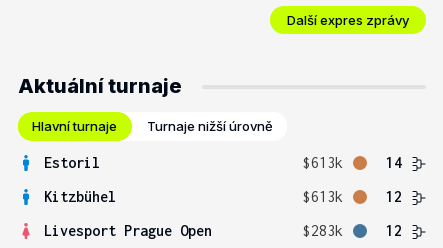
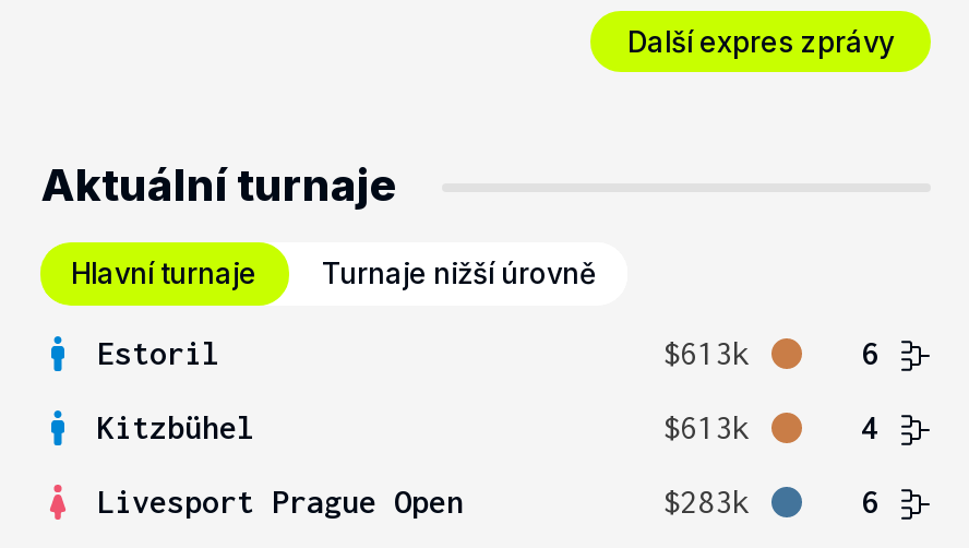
- 14
+ 6

- 12
+ 4

- 12
+ 6
